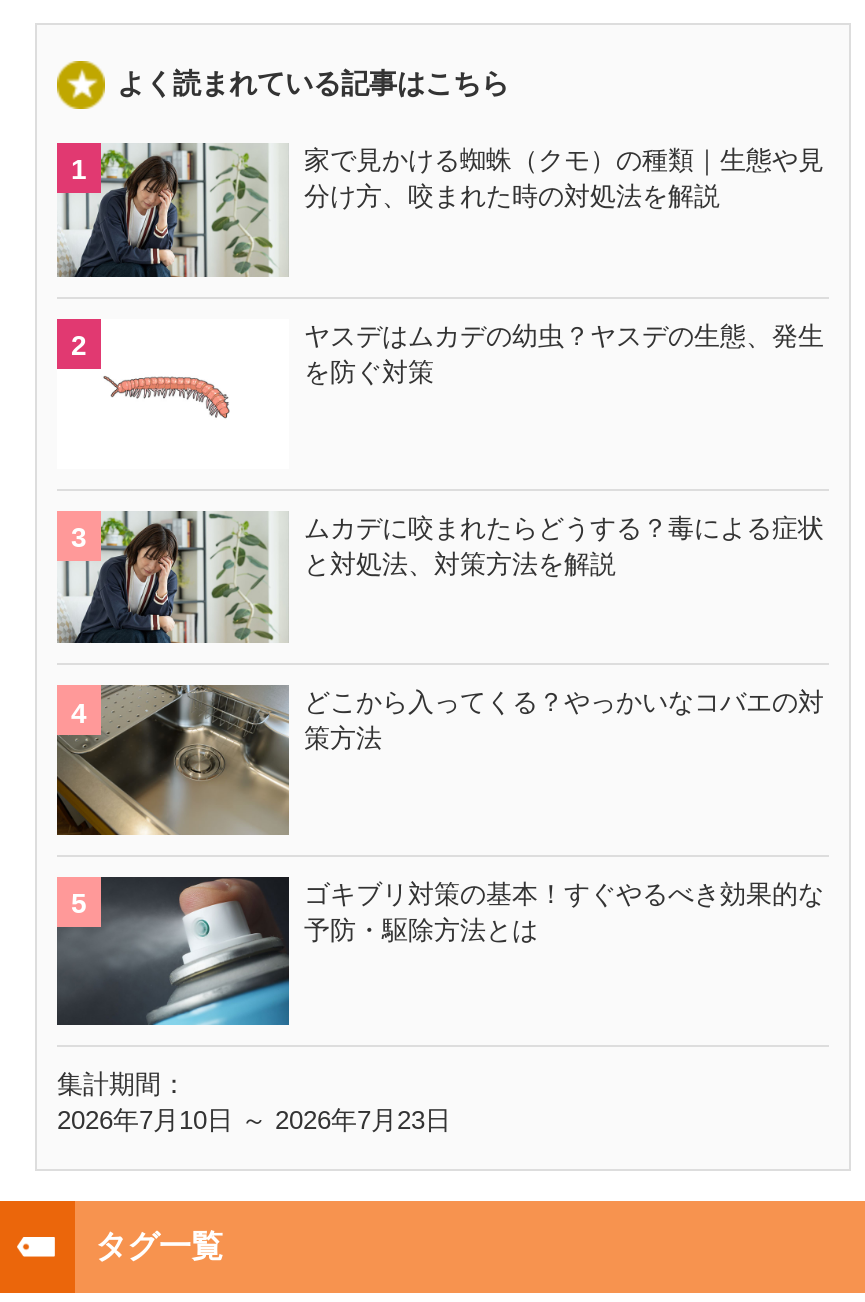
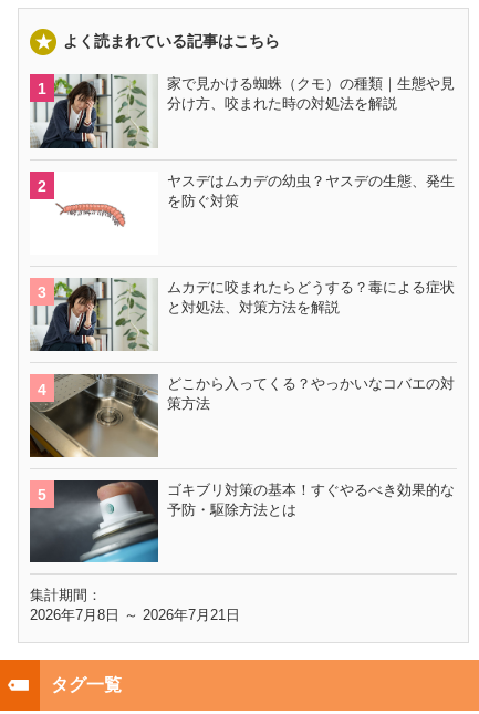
- 2026年7月10日 ～ 2026年7月23日
+ 2026年7月8日 ～ 2026年7月21日
